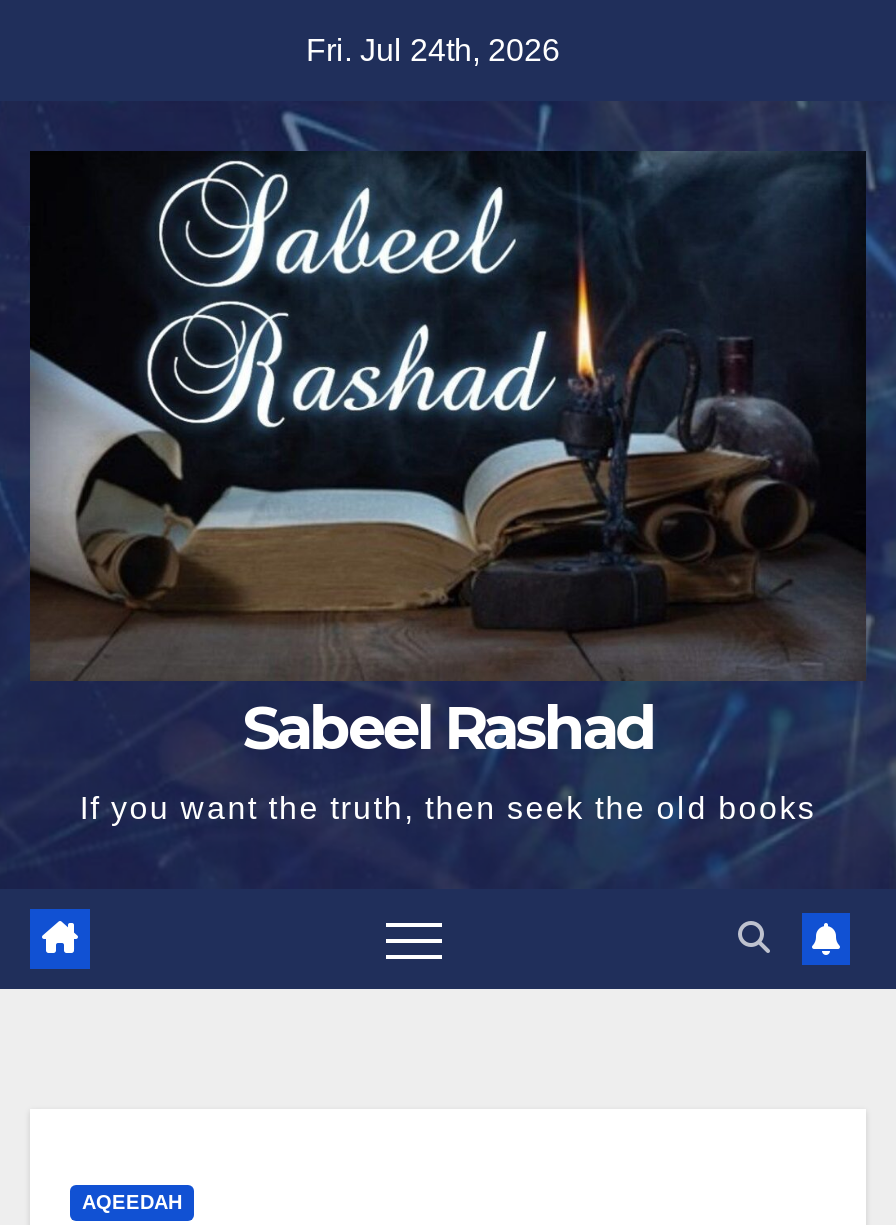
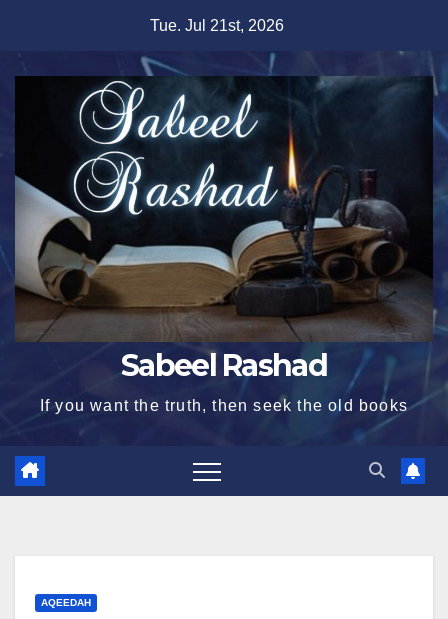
- Fri. Jul 24th, 2026
+ Tue. Jul 21st, 2026
